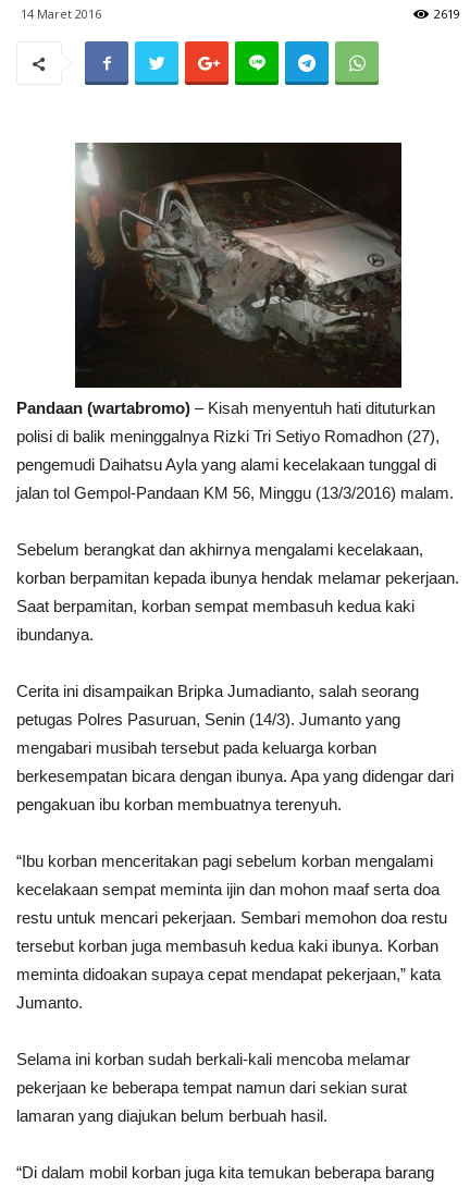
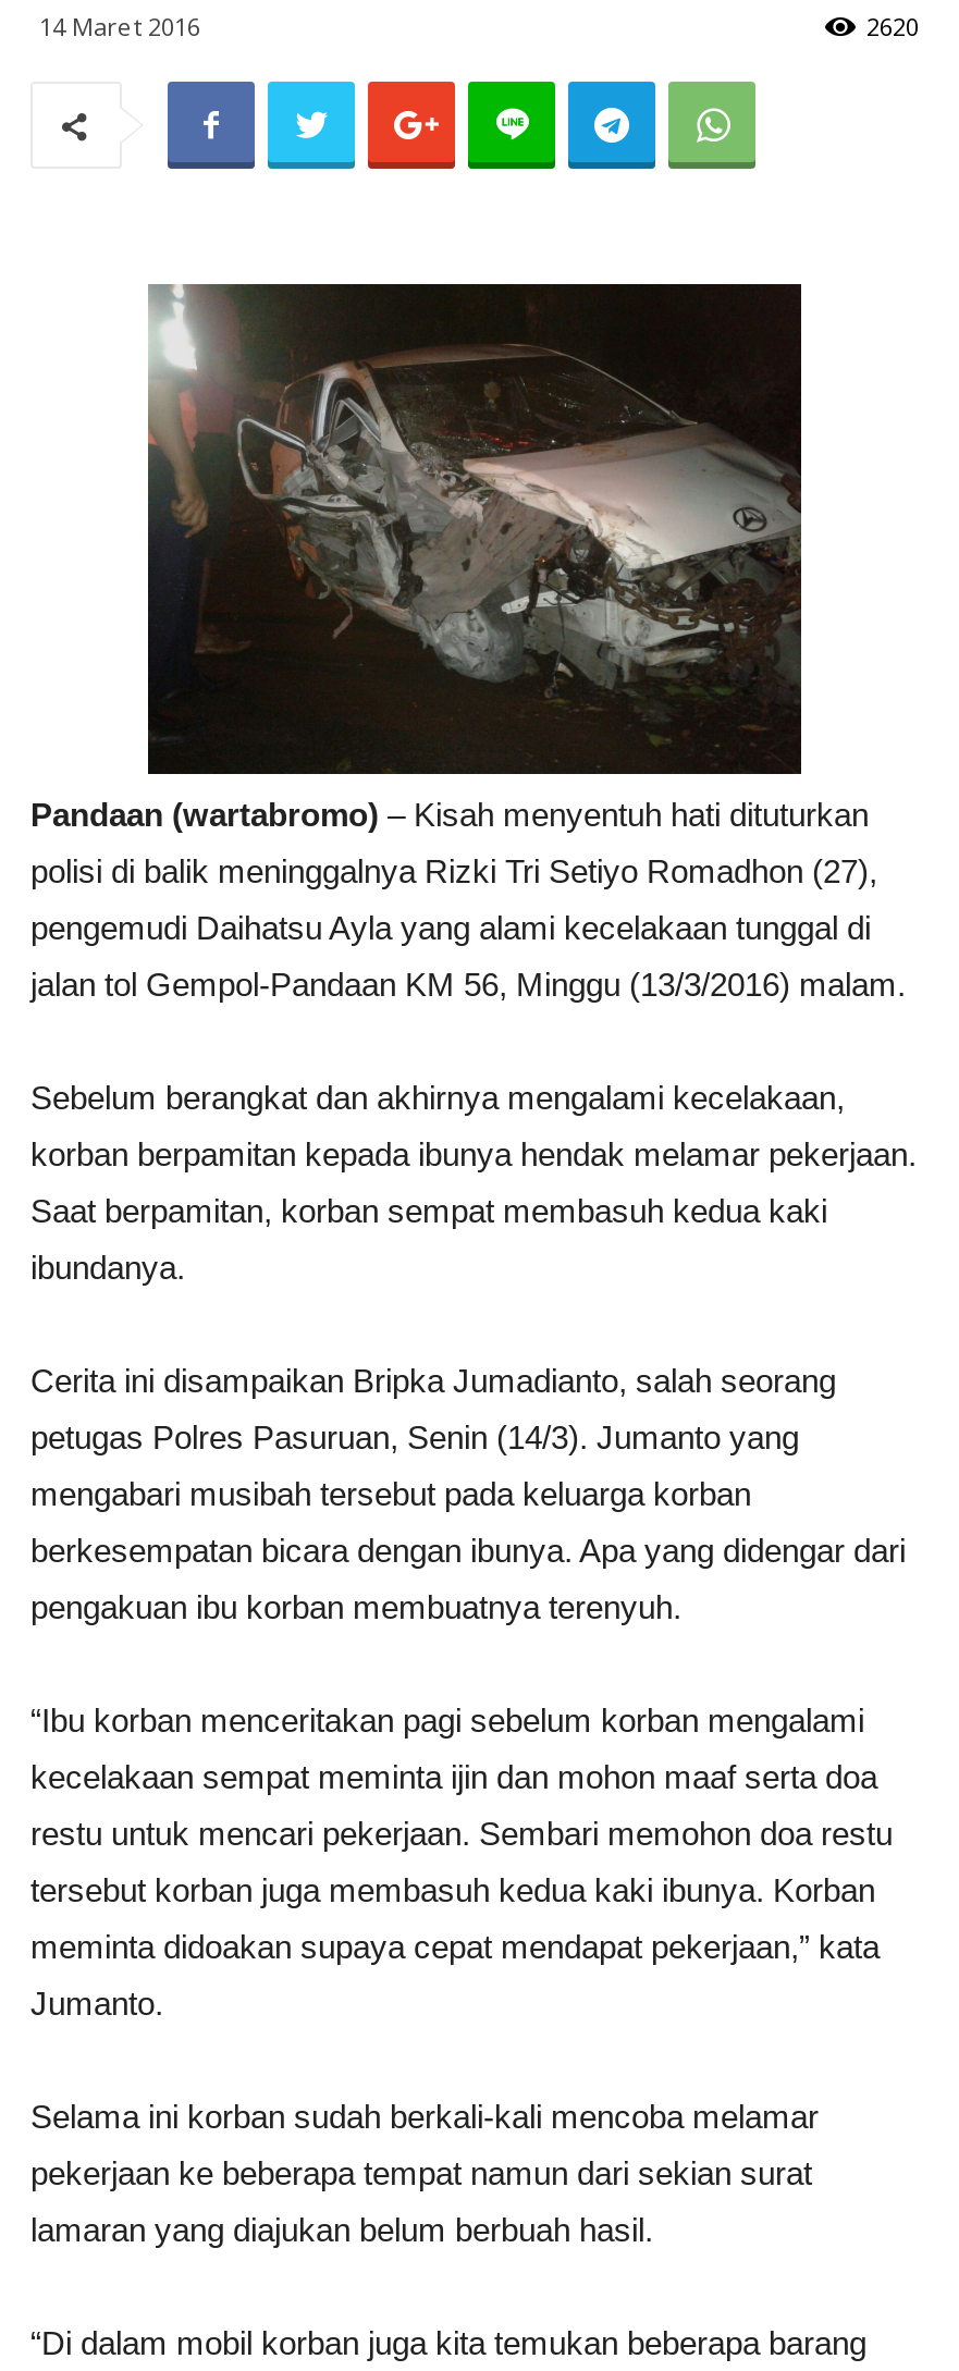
- 2619
+ 2620
